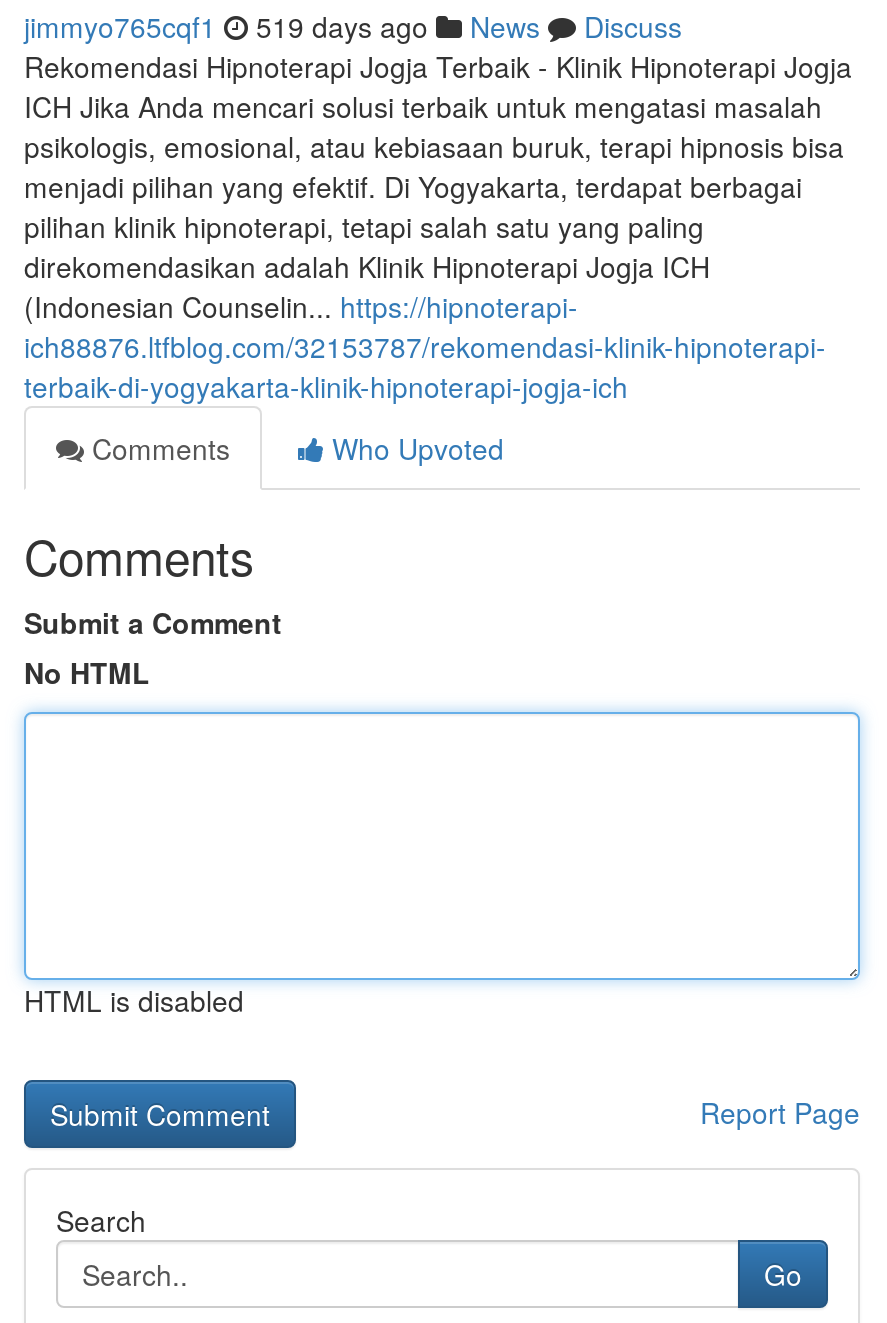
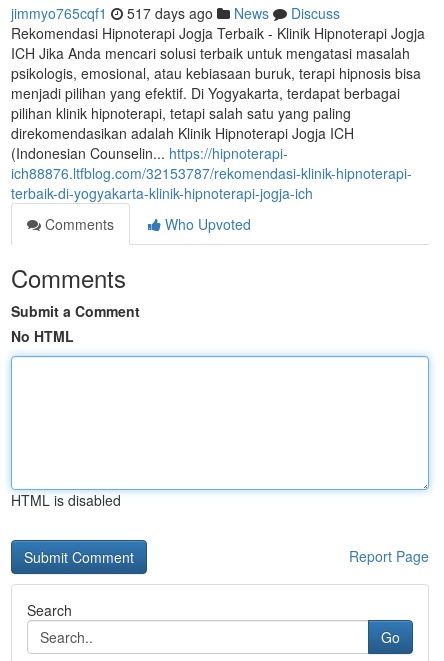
- jimmyo765cqf1 519 days ago News Discuss
+ jimmyo765cqf1 517 days ago News Discuss
